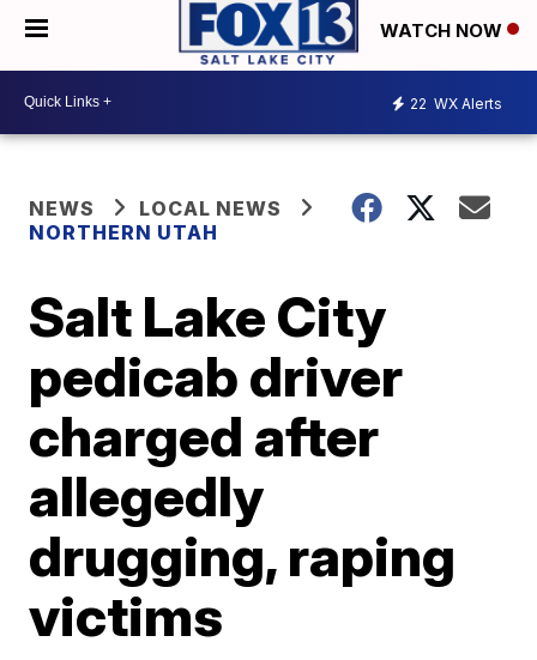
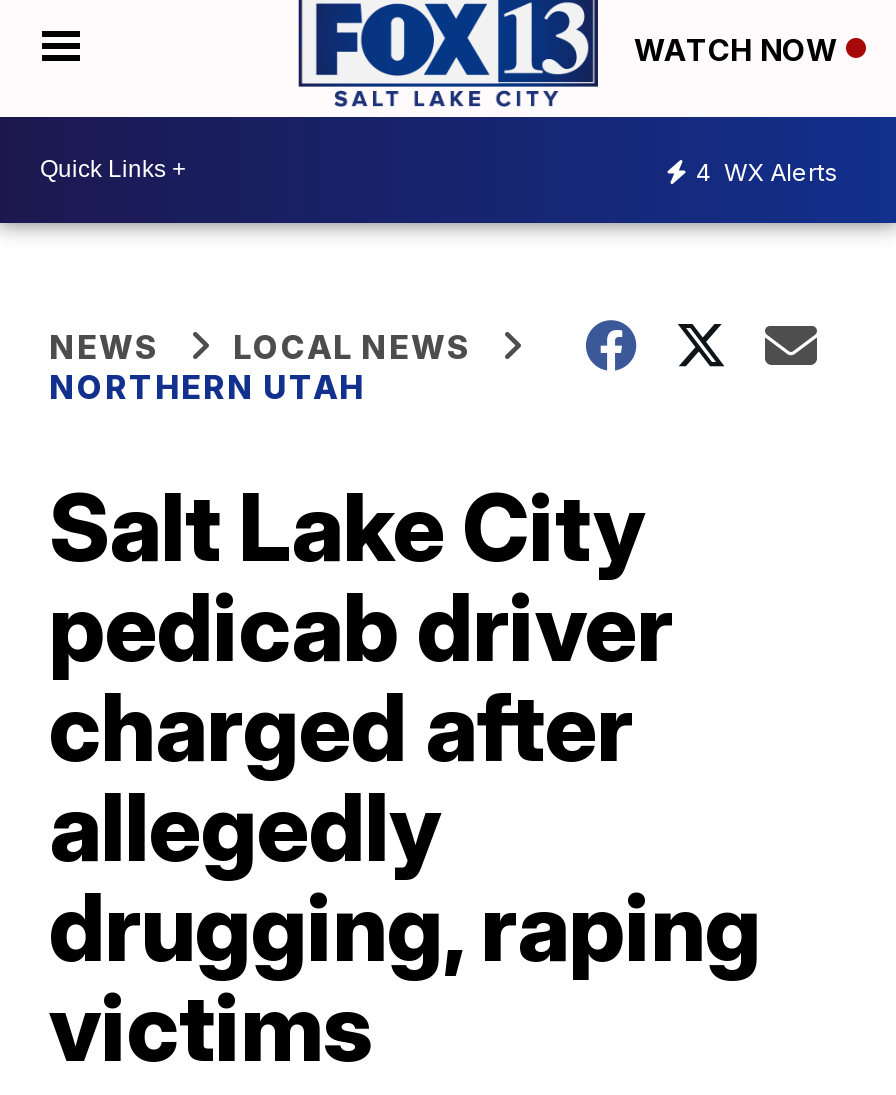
- 22 WX Alerts
+ 4 WX Alerts
